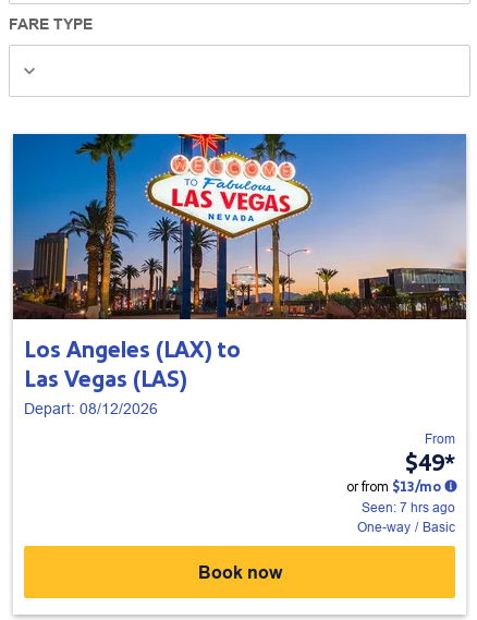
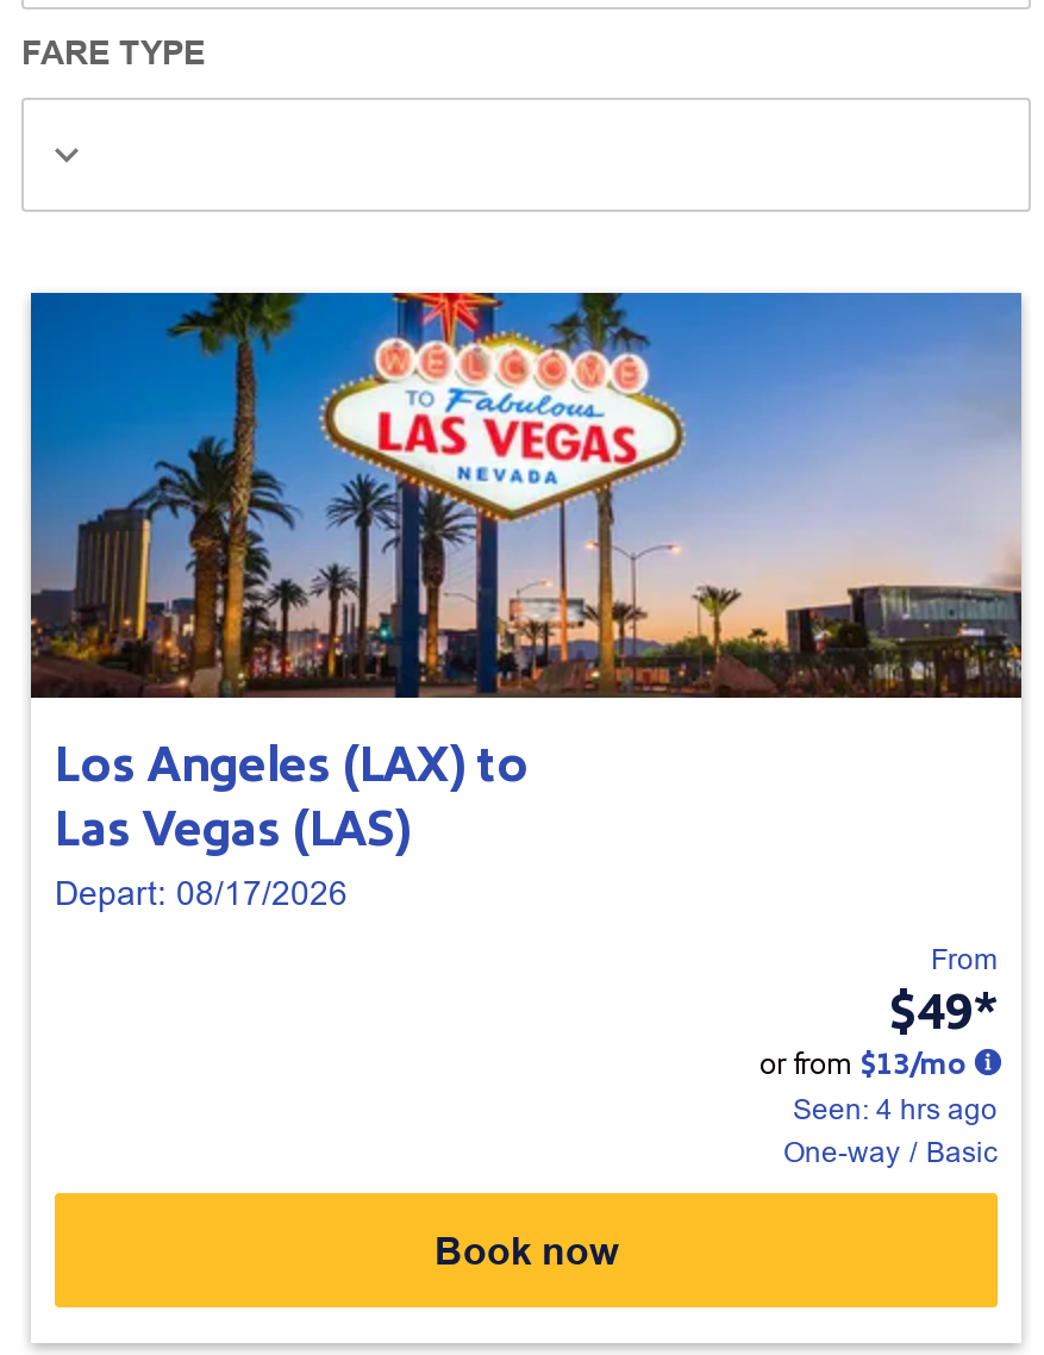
- Depart: 08/12/2026
+ Depart: 08/17/2026

- Seen: 7 hrs ago
+ Seen: 4 hrs ago
